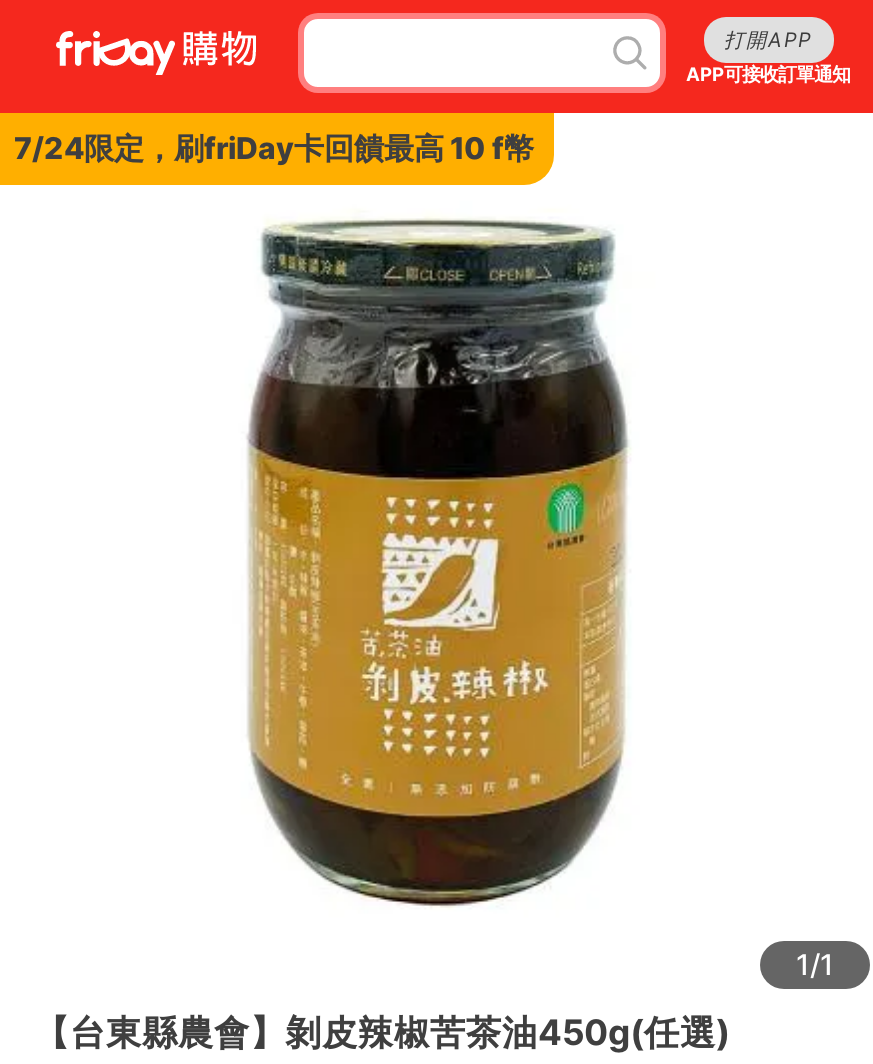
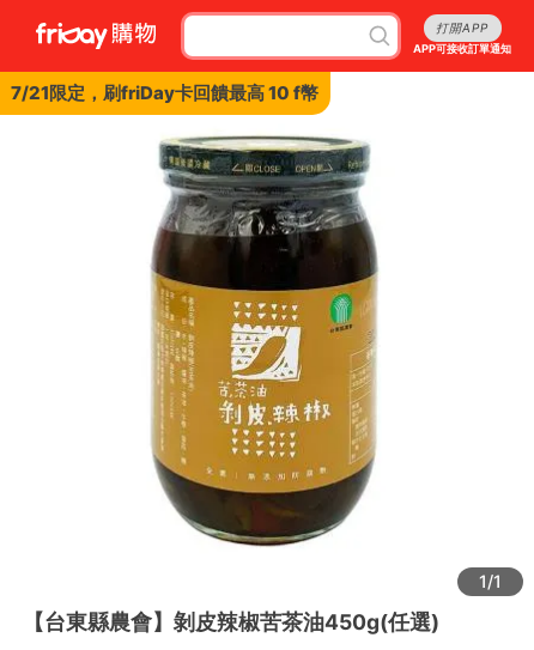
- 7/24限定，刷friDay卡回饋最高 10 f幣
+ 7/21限定，刷friDay卡回饋最高 10 f幣
